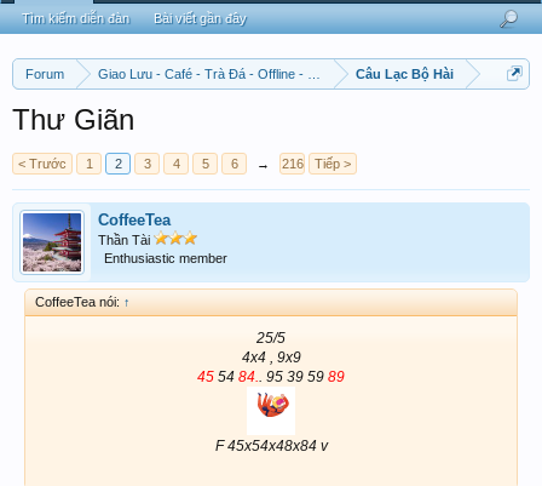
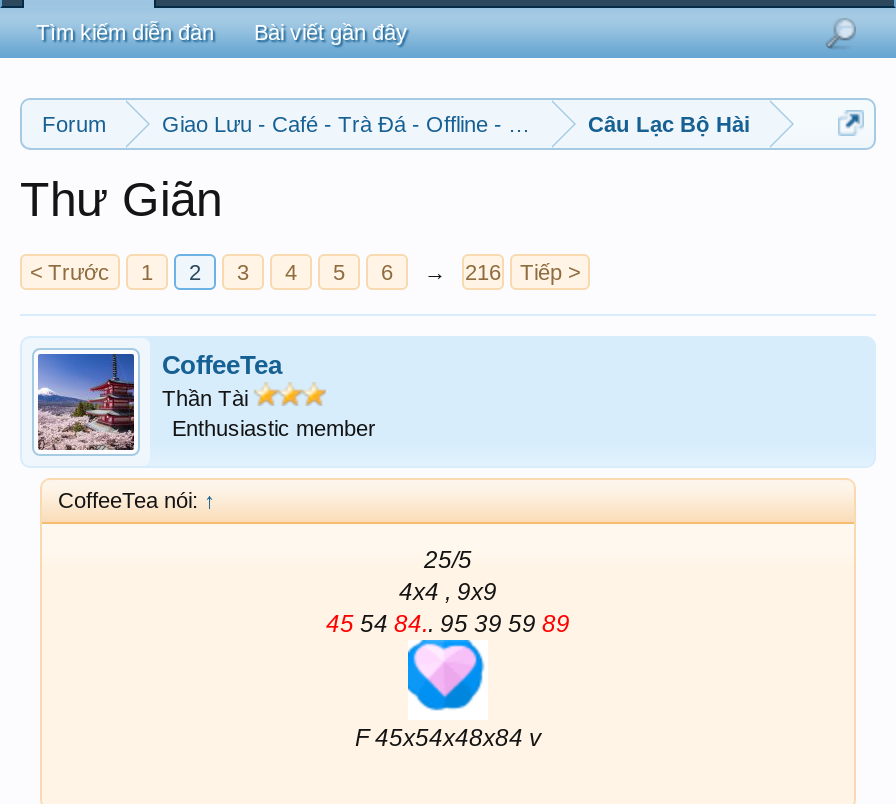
- [image]
+ [image]
